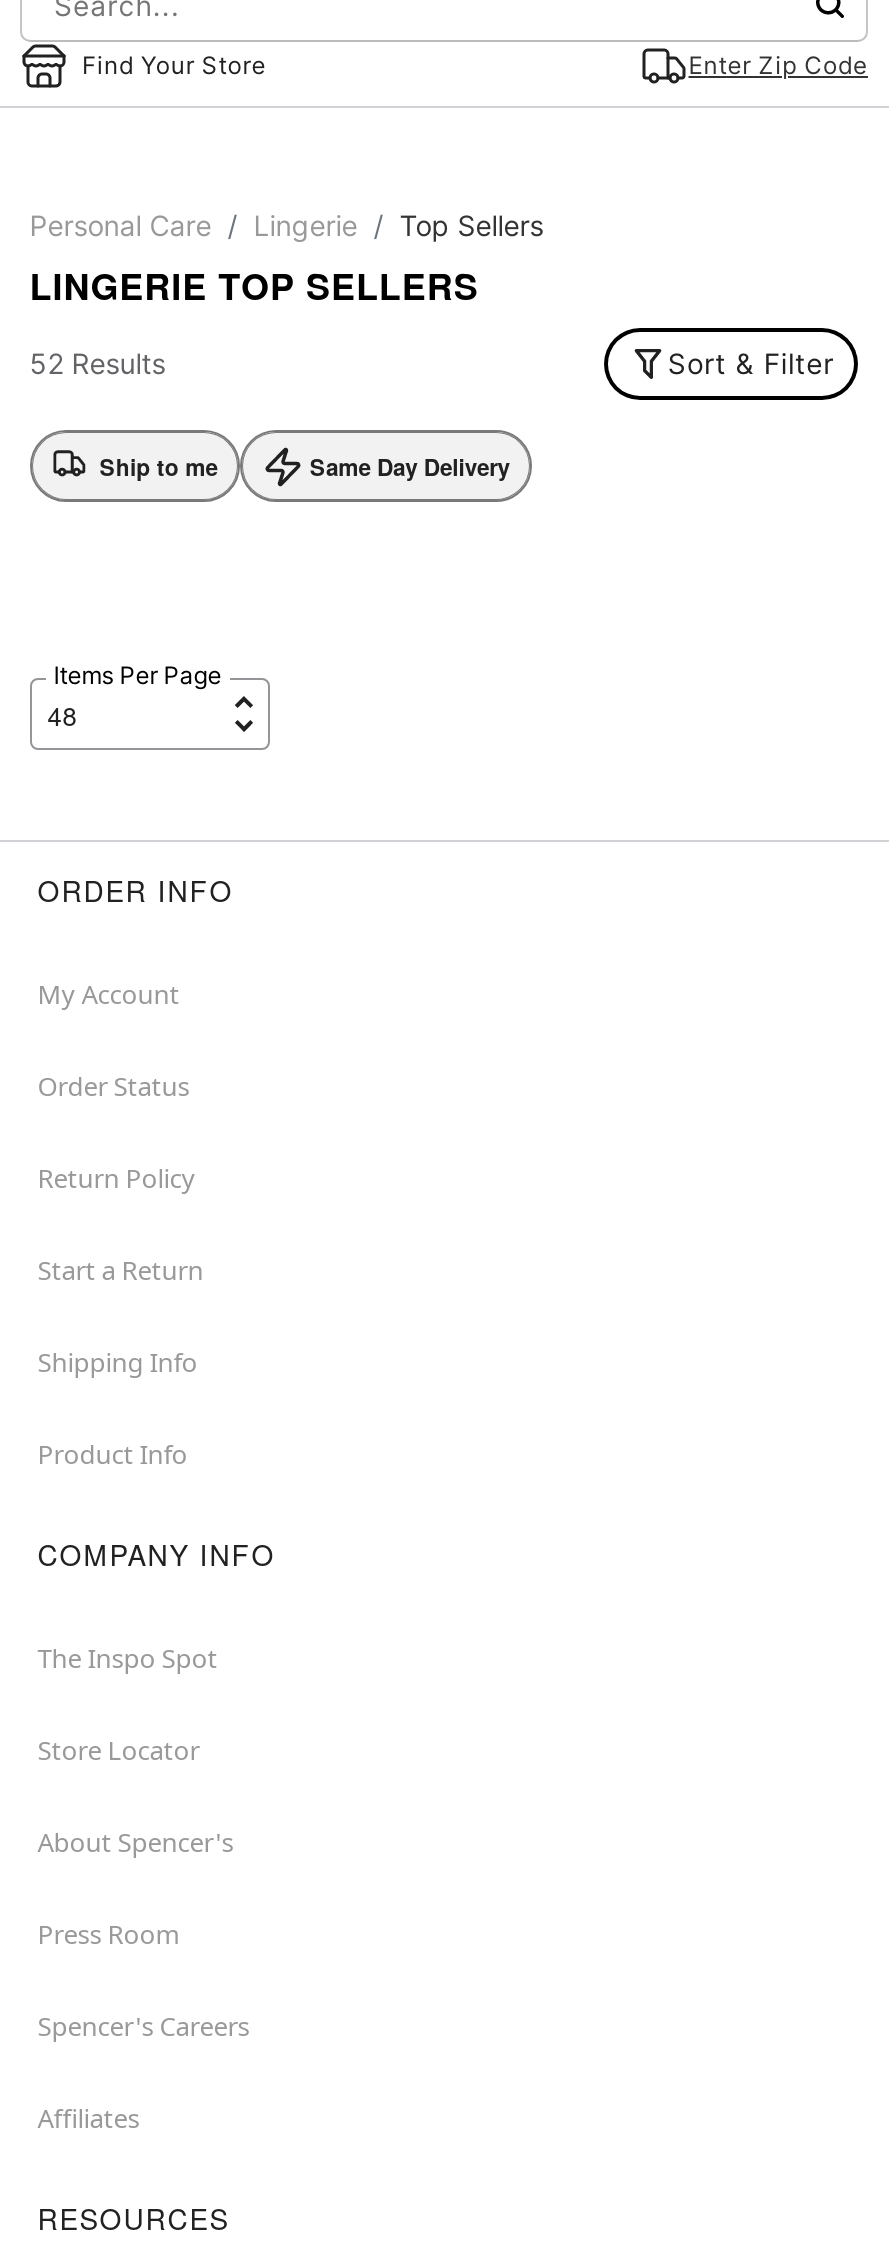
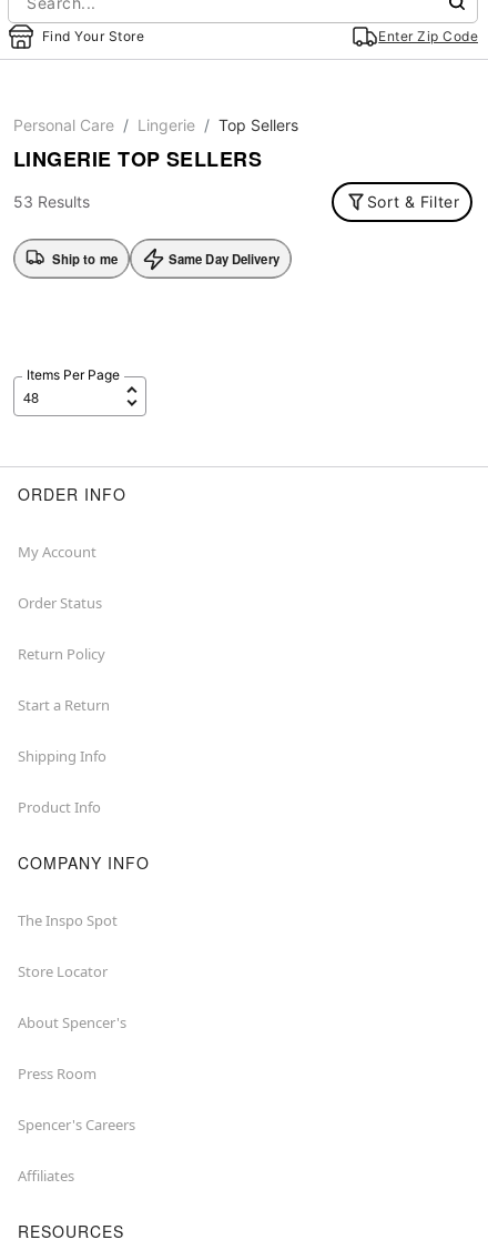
- 52 Results
+ 53 Results
